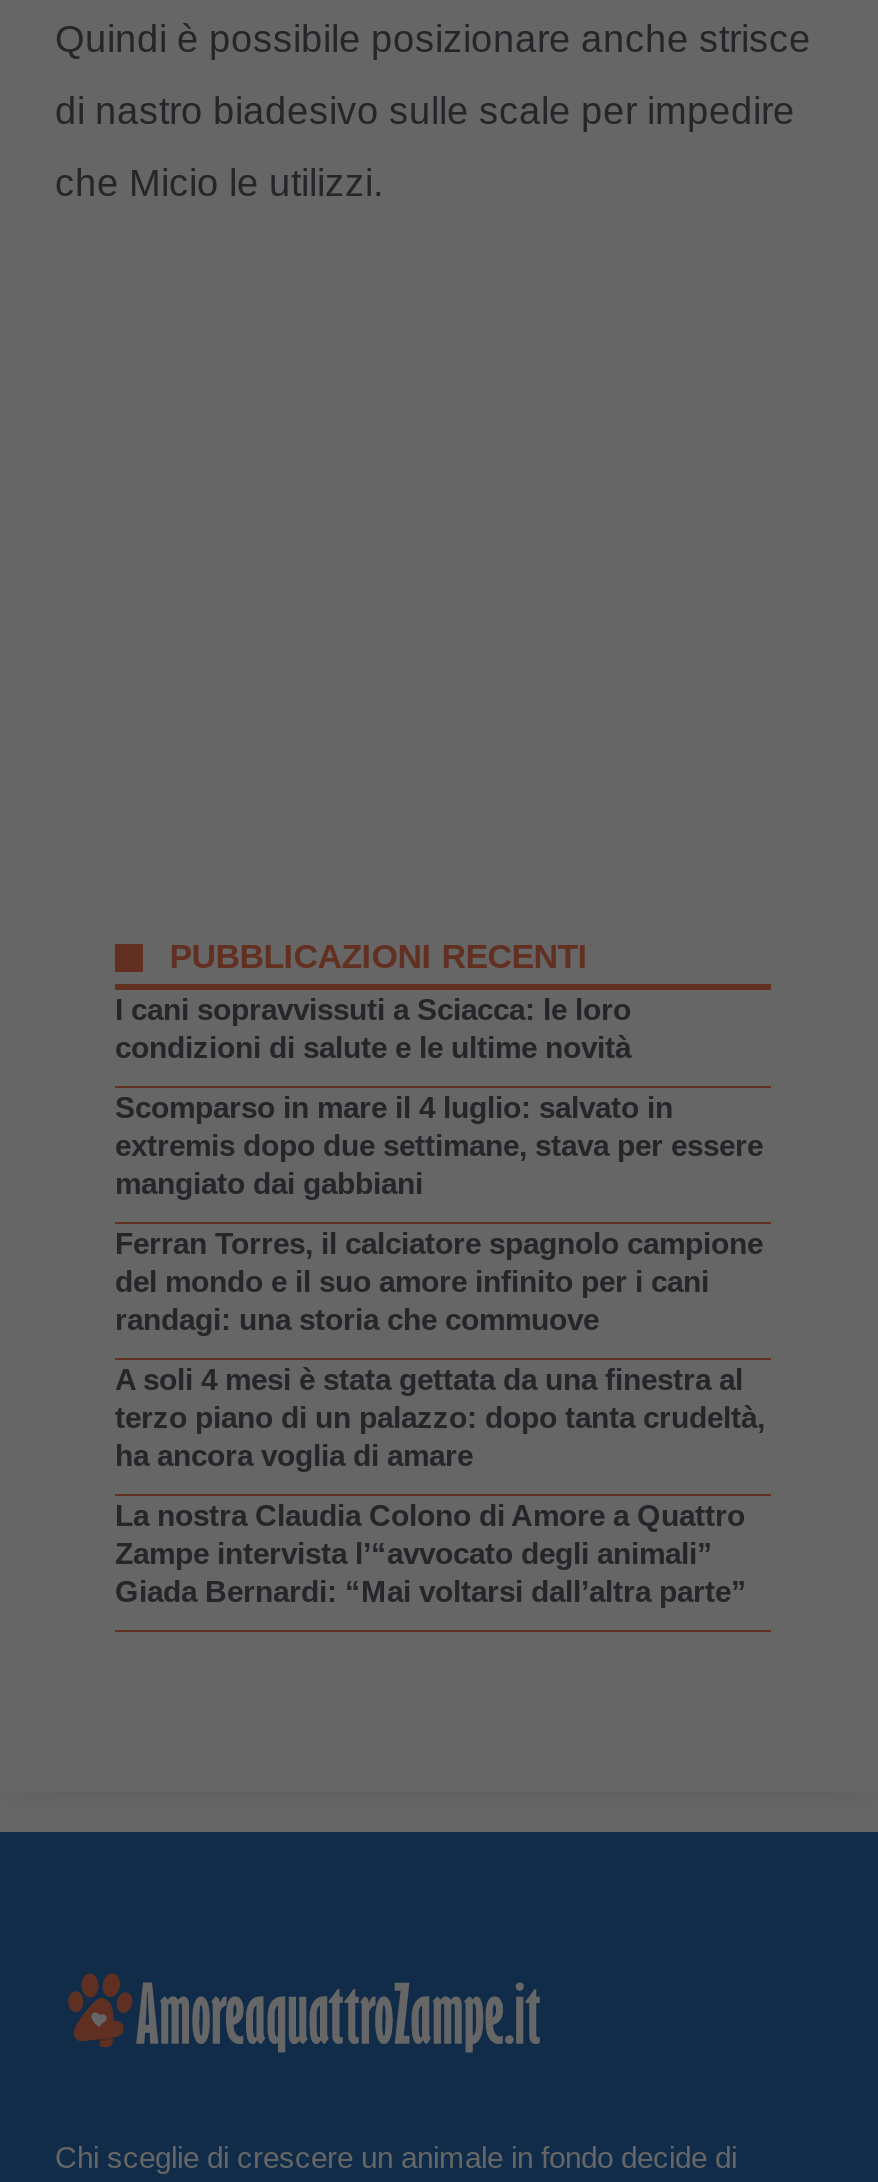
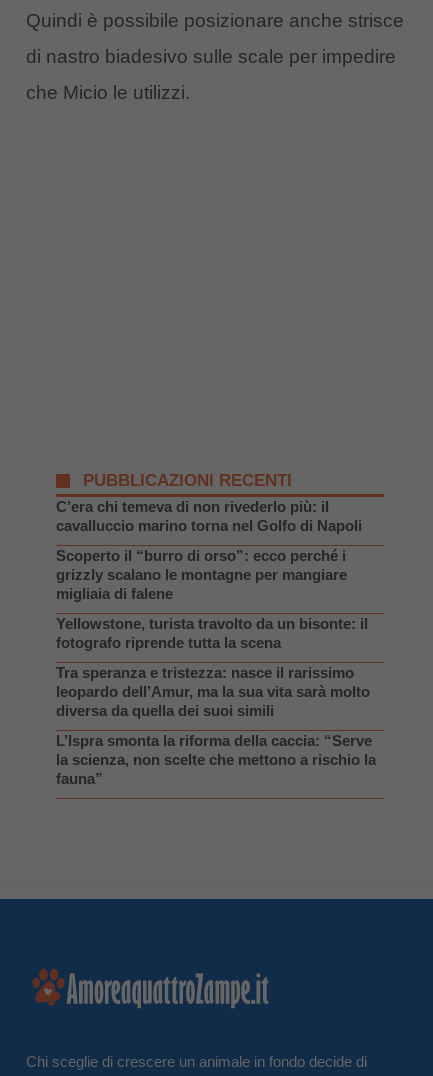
- I cani sopravvissuti a Sciacca: le loro
- condizioni di salute e le ultime novità
+ C’era chi temeva di non rivederlo più: il
+ cavalluccio marino torna nel Golfo di Napoli

- Scomparso in mare il 4 luglio: salvato in
- extremis dopo due settimane, stava per essere
- mangiato dai gabbiani
+ Scoperto il “burro di orso”: ecco perché i
+ grizzly scalano le montagne per mangiare
+ migliaia di falene

- Ferran Torres, il calciatore spagnolo campione
- del mondo e il suo amore infinito per i cani
- randagi: una storia che commuove
+ Yellowstone, turista travolto da un bisonte: il
+ fotografo riprende tutta la scena

- A soli 4 mesi è stata gettata da una finestra al
- terzo piano di un palazzo: dopo tanta crudeltà,
- ha ancora voglia di amare
+ Tra speranza e tristezza: nasce il rarissimo
+ leopardo dell’Amur, ma la sua vita sarà molto
+ diversa da quella dei suoi simili

- La nostra Claudia Colono di Amore a Quattro
- Zampe intervista l’“avvocato degli animali”
- Giada Bernardi: “Mai voltarsi dall’altra parte”
+ L’Ispra smonta la riforma della caccia: “Serve
+ la scienza, non scelte che mettono a rischio la
+ fauna”
